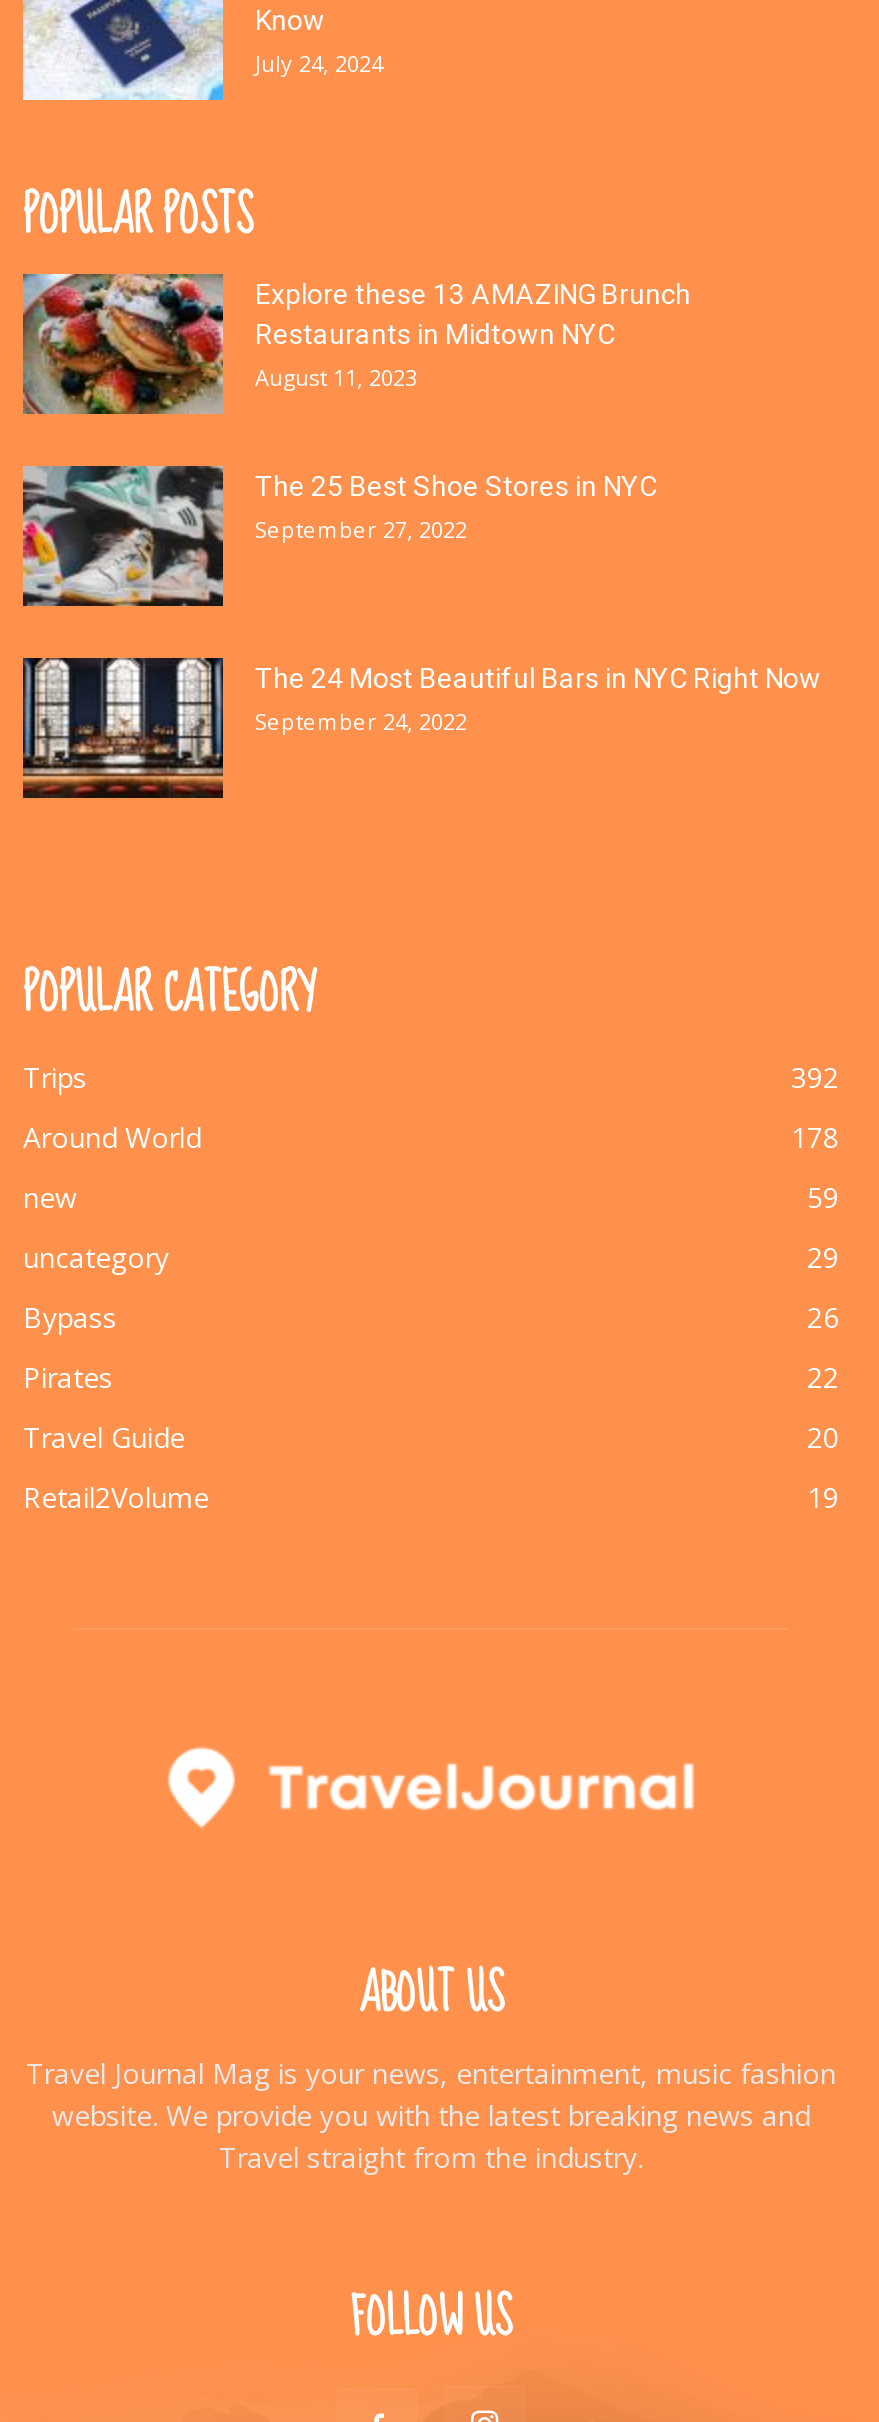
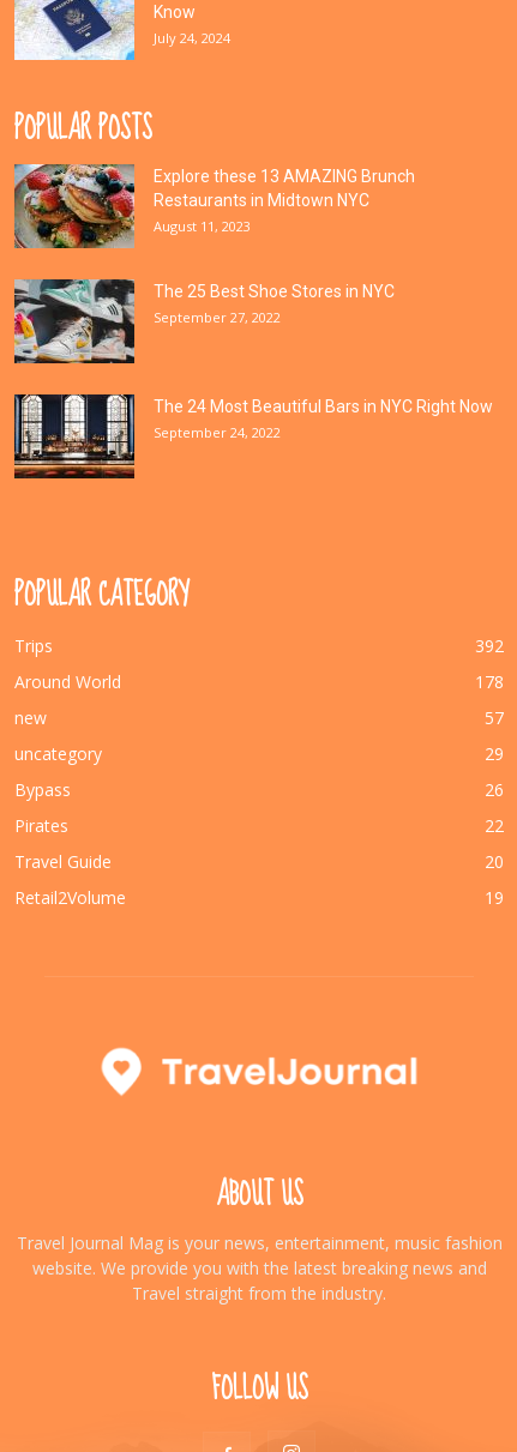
- 59
+ 57
